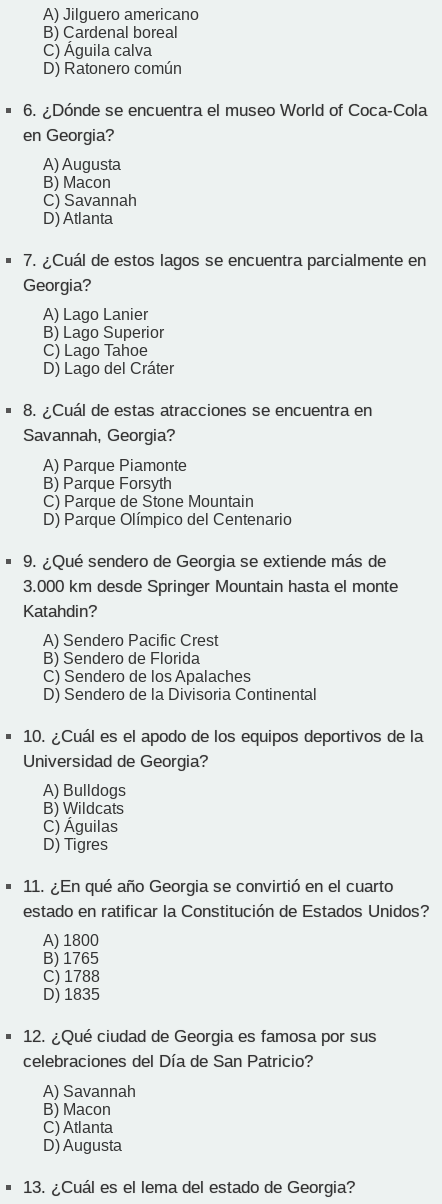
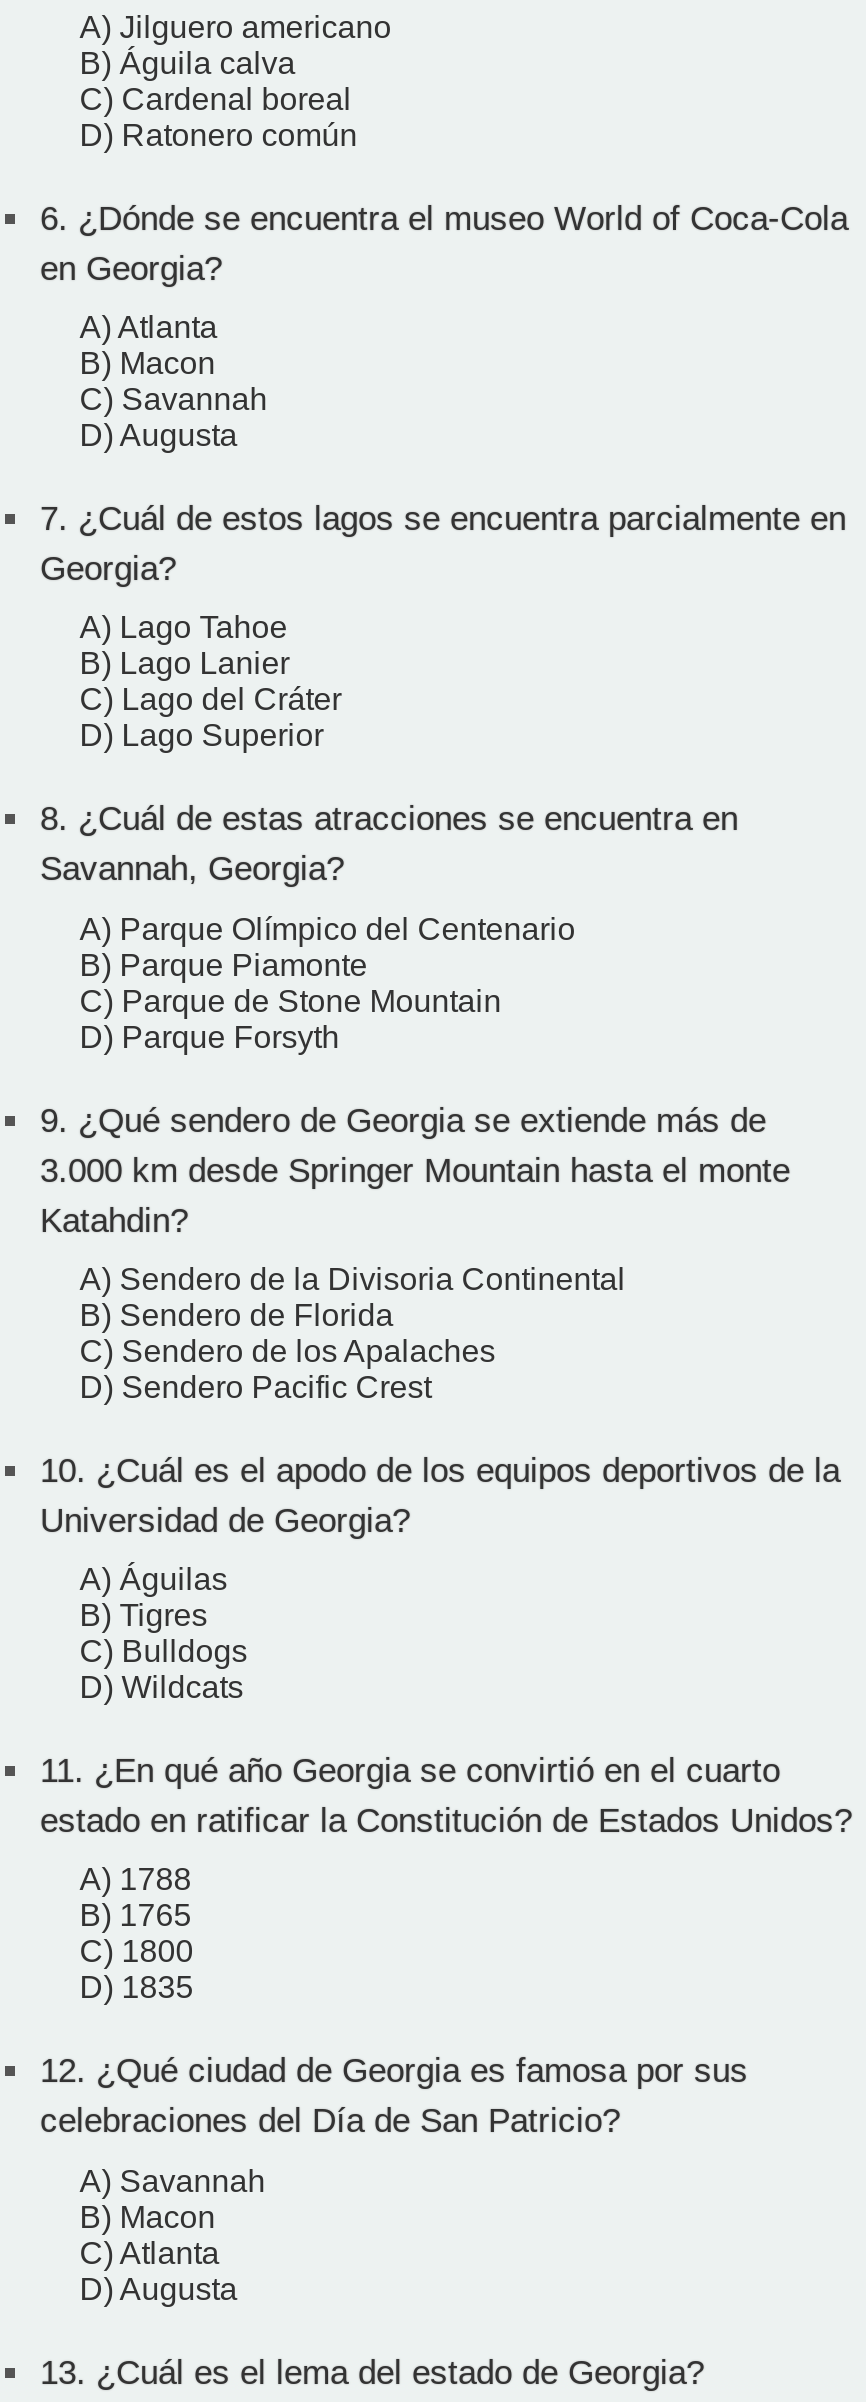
- B) Cardenal boreal
+ B) Águila calva

- C) Águila calva
+ C) Cardenal boreal

- A) Augusta
+ A) Atlanta

- D) Atlanta
+ D) Augusta

- A) Lago Lanier
- B) Lago Superior
- C) Lago Tahoe
- D) Lago del Cráter
+ A) Lago Tahoe
+ B) Lago Lanier
+ C) Lago del Cráter
+ D) Lago Superior

- A) Parque Piamonte
- B) Parque Forsyth
+ A) Parque Olímpico del Centenario
+ B) Parque Piamonte

- D) Parque Olímpico del Centenario
+ D) Parque Forsyth

- A) Sendero Pacific Crest
+ A) Sendero de la Divisoria Continental

- D) Sendero de la Divisoria Continental
+ D) Sendero Pacific Crest

- A) Bulldogs
+ A) Águilas

- B) Wildcats
+ B) Tigres

- C) Águilas
+ C) Bulldogs

- D) Tigres
+ D) Wildcats

- A) 1800
+ A) 1788

- C) 1788
+ C) 1800
